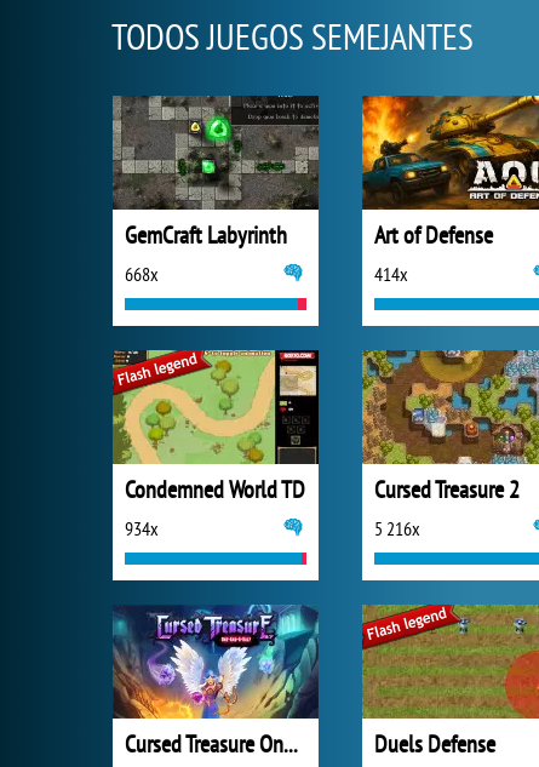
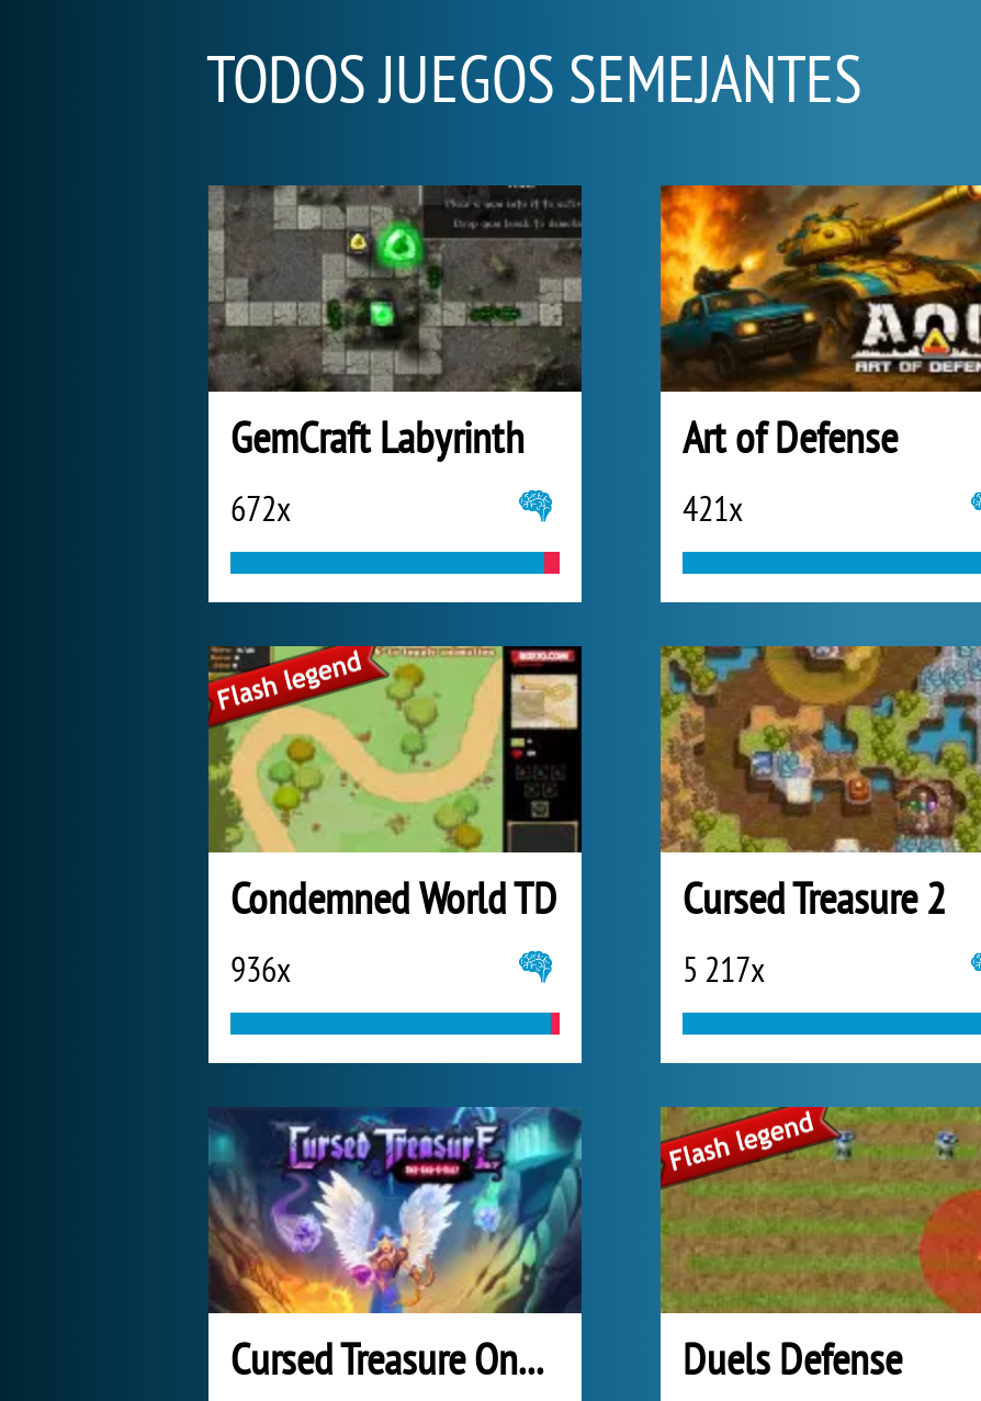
- 668x
+ 672x

- 414x
+ 421x

- 934x
+ 936x

- 5 216x
+ 5 217x
